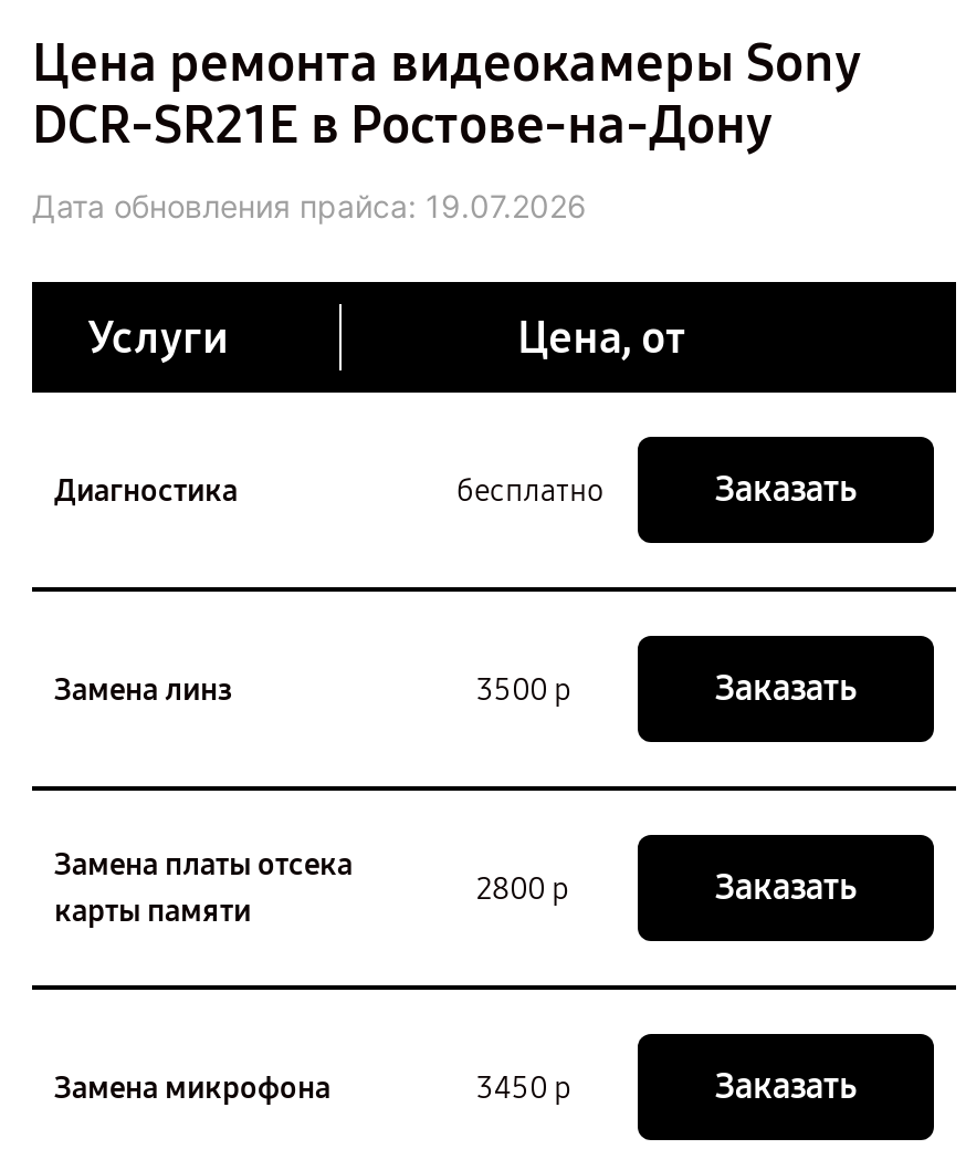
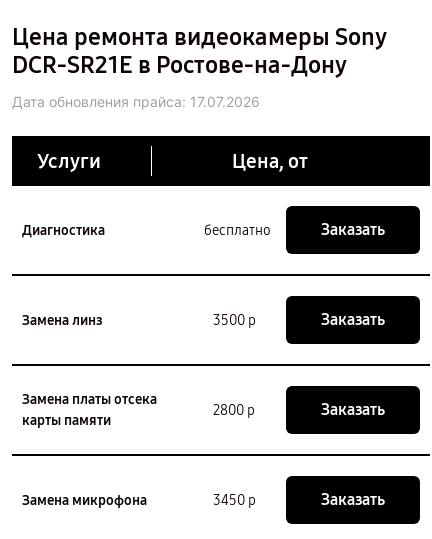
- Дата обновления прайса: 19.07.2026
+ Дата обновления прайса: 17.07.2026
